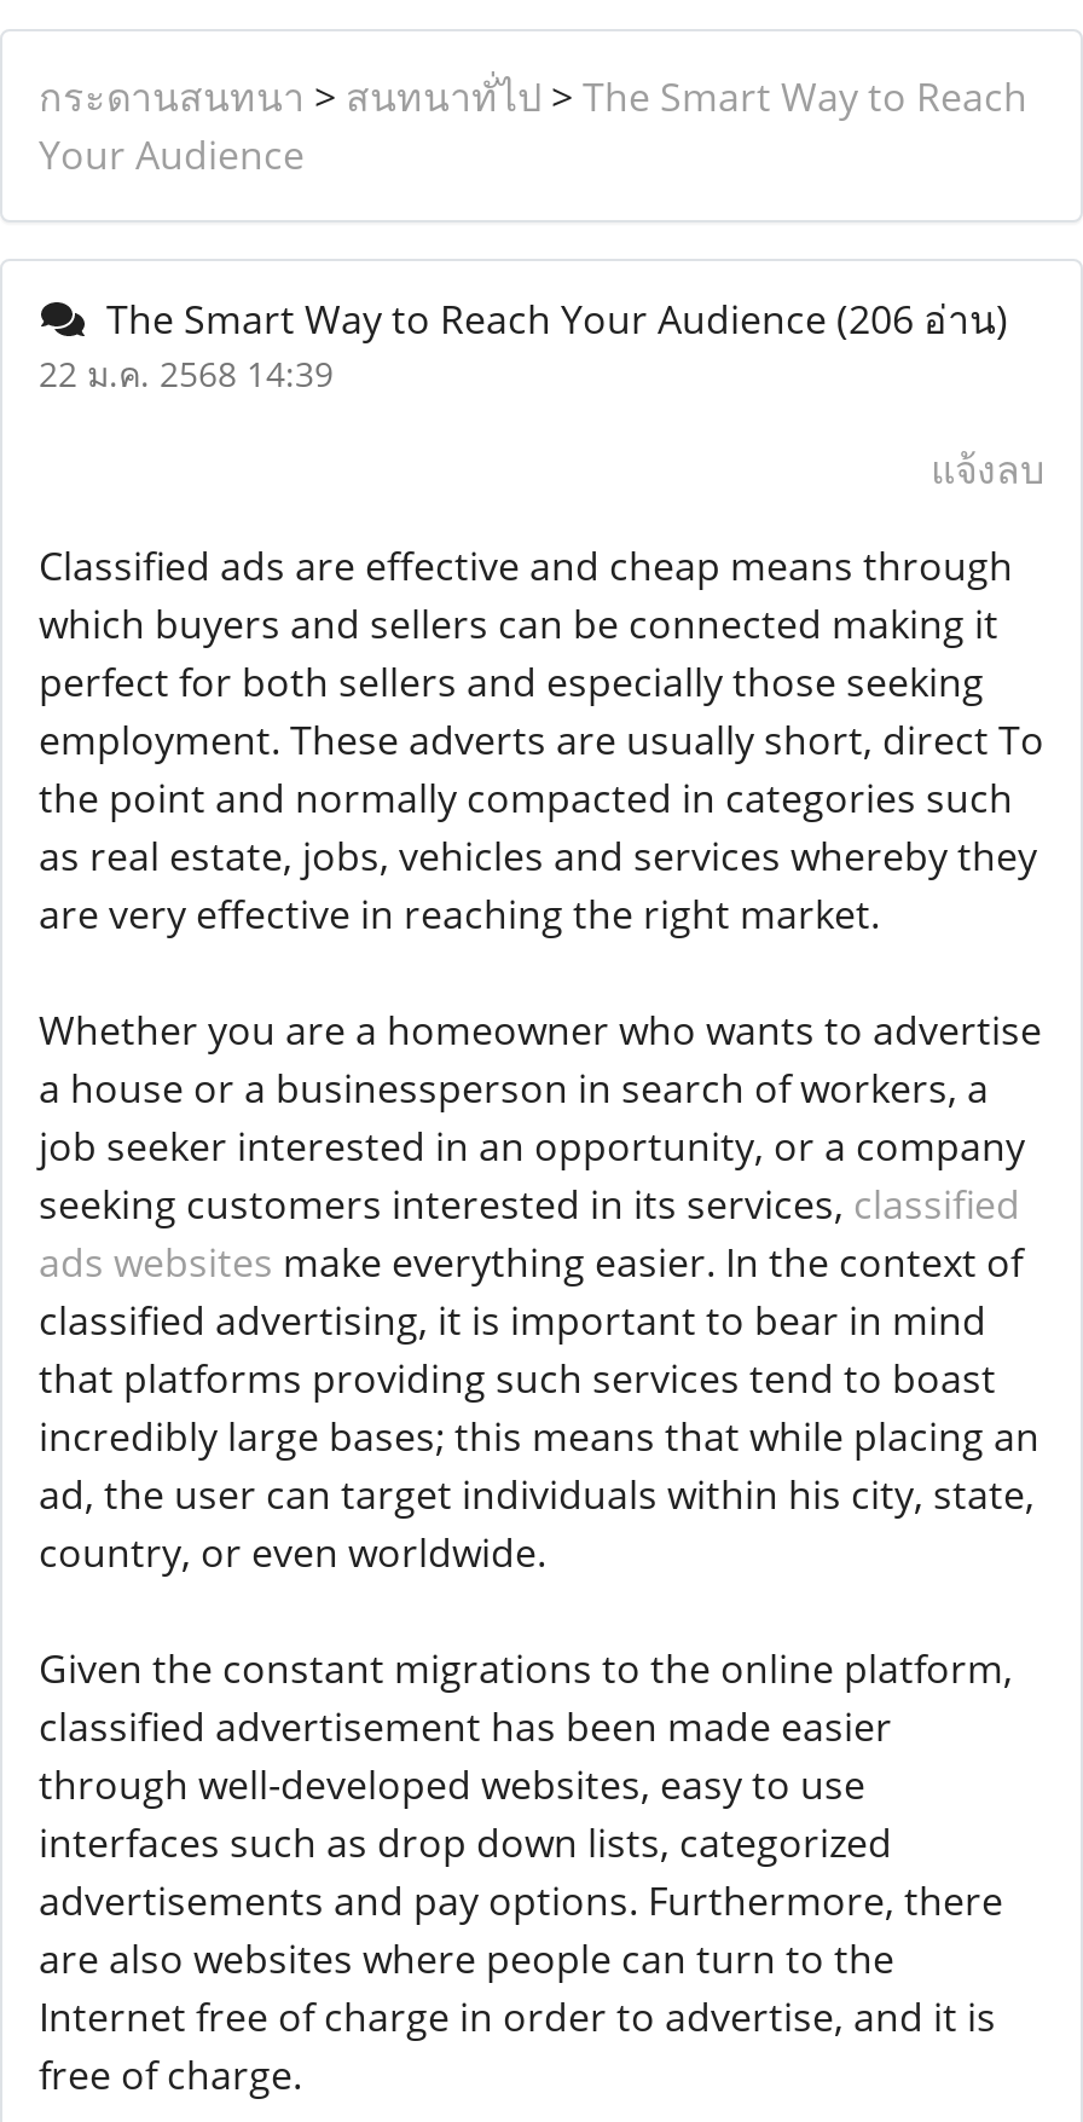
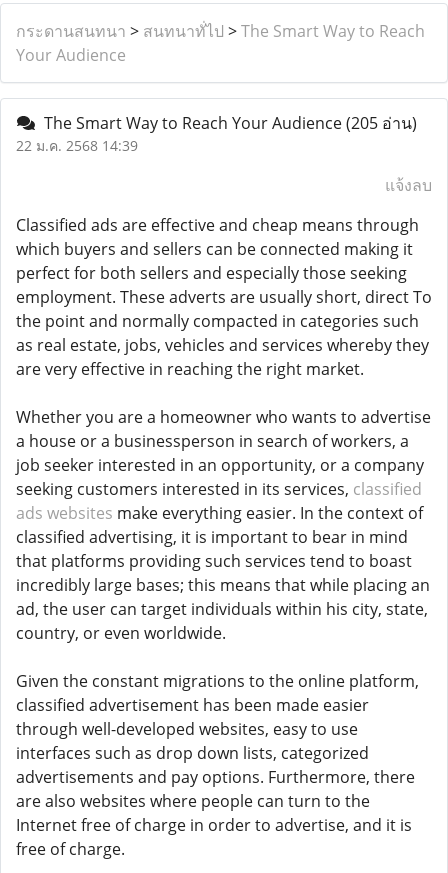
- The Smart Way to Reach Your Audience (206 อ่าน)
+ The Smart Way to Reach Your Audience (205 อ่าน)
